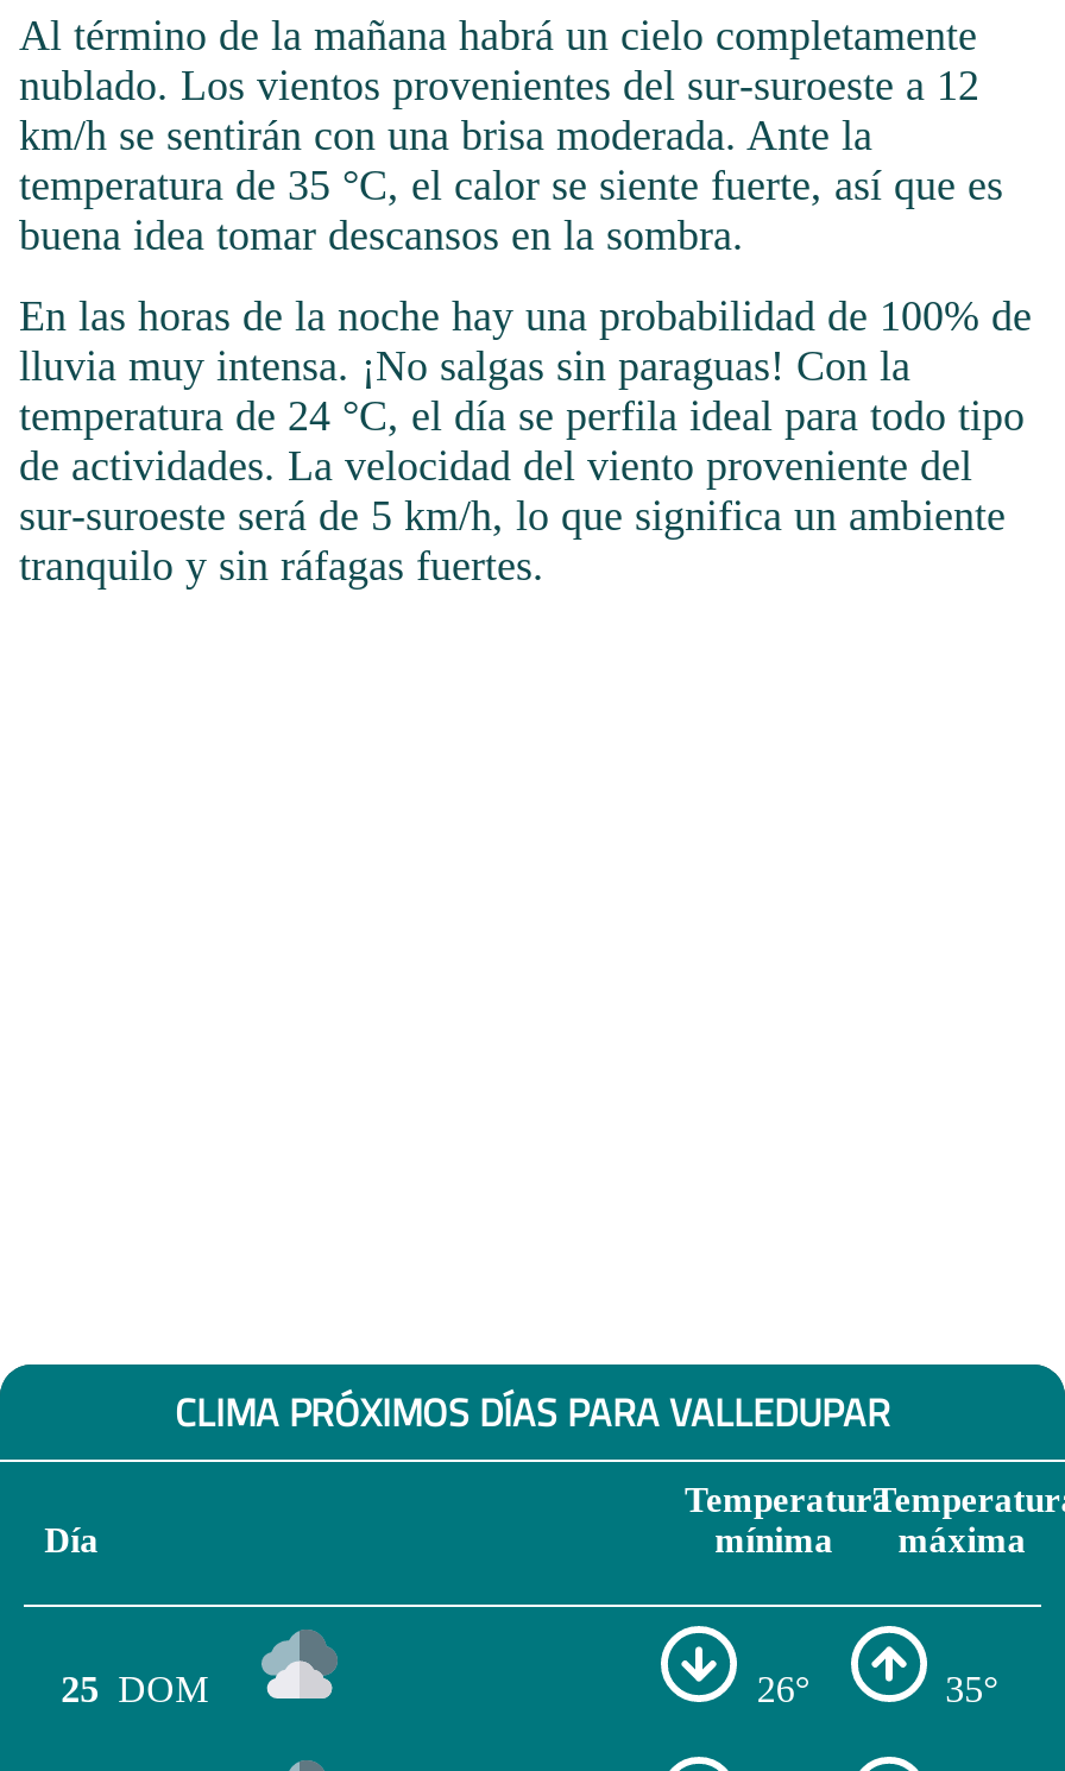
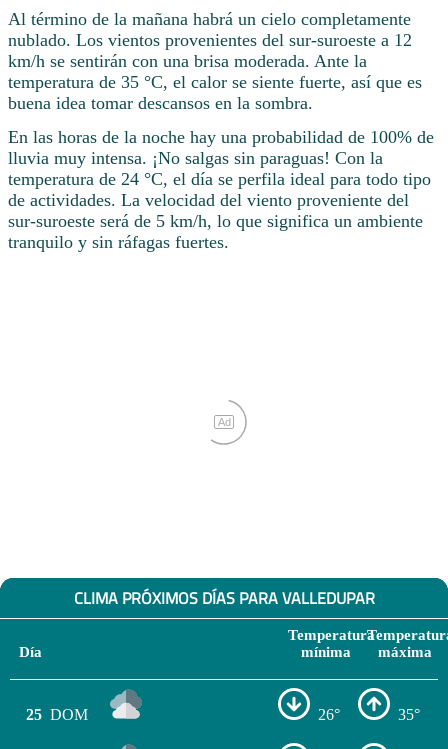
+ Ad
